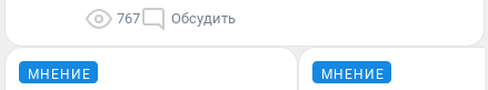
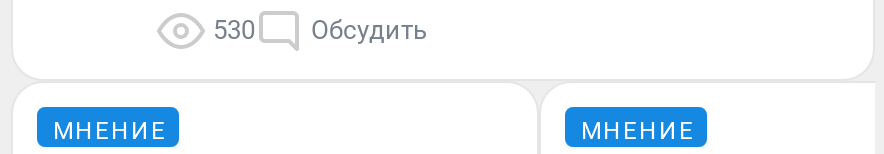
- 767 Обсудить
+ 530 Обсудить
